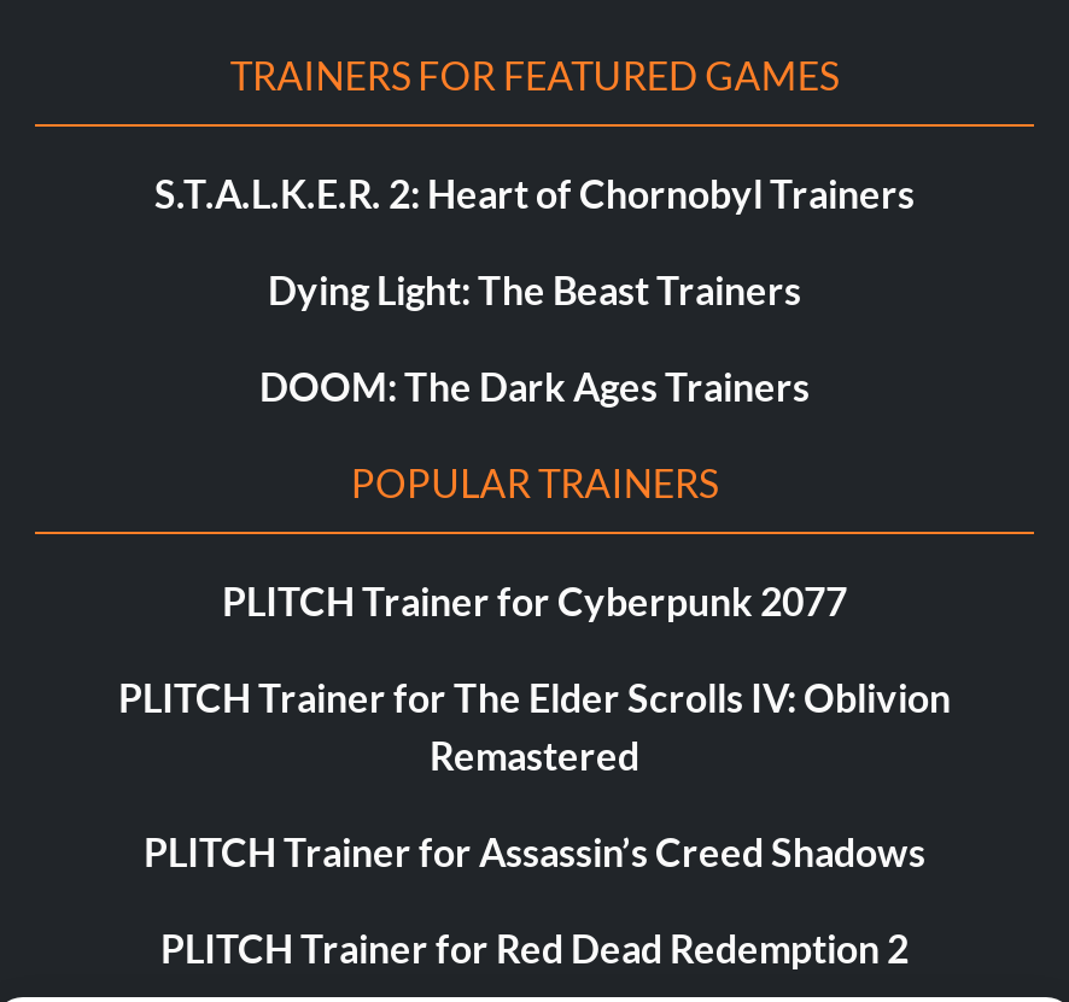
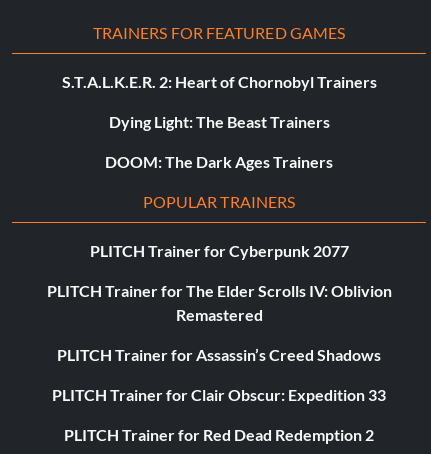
+ PLITCH Trainer for Clair Obscur: Expedition 33
